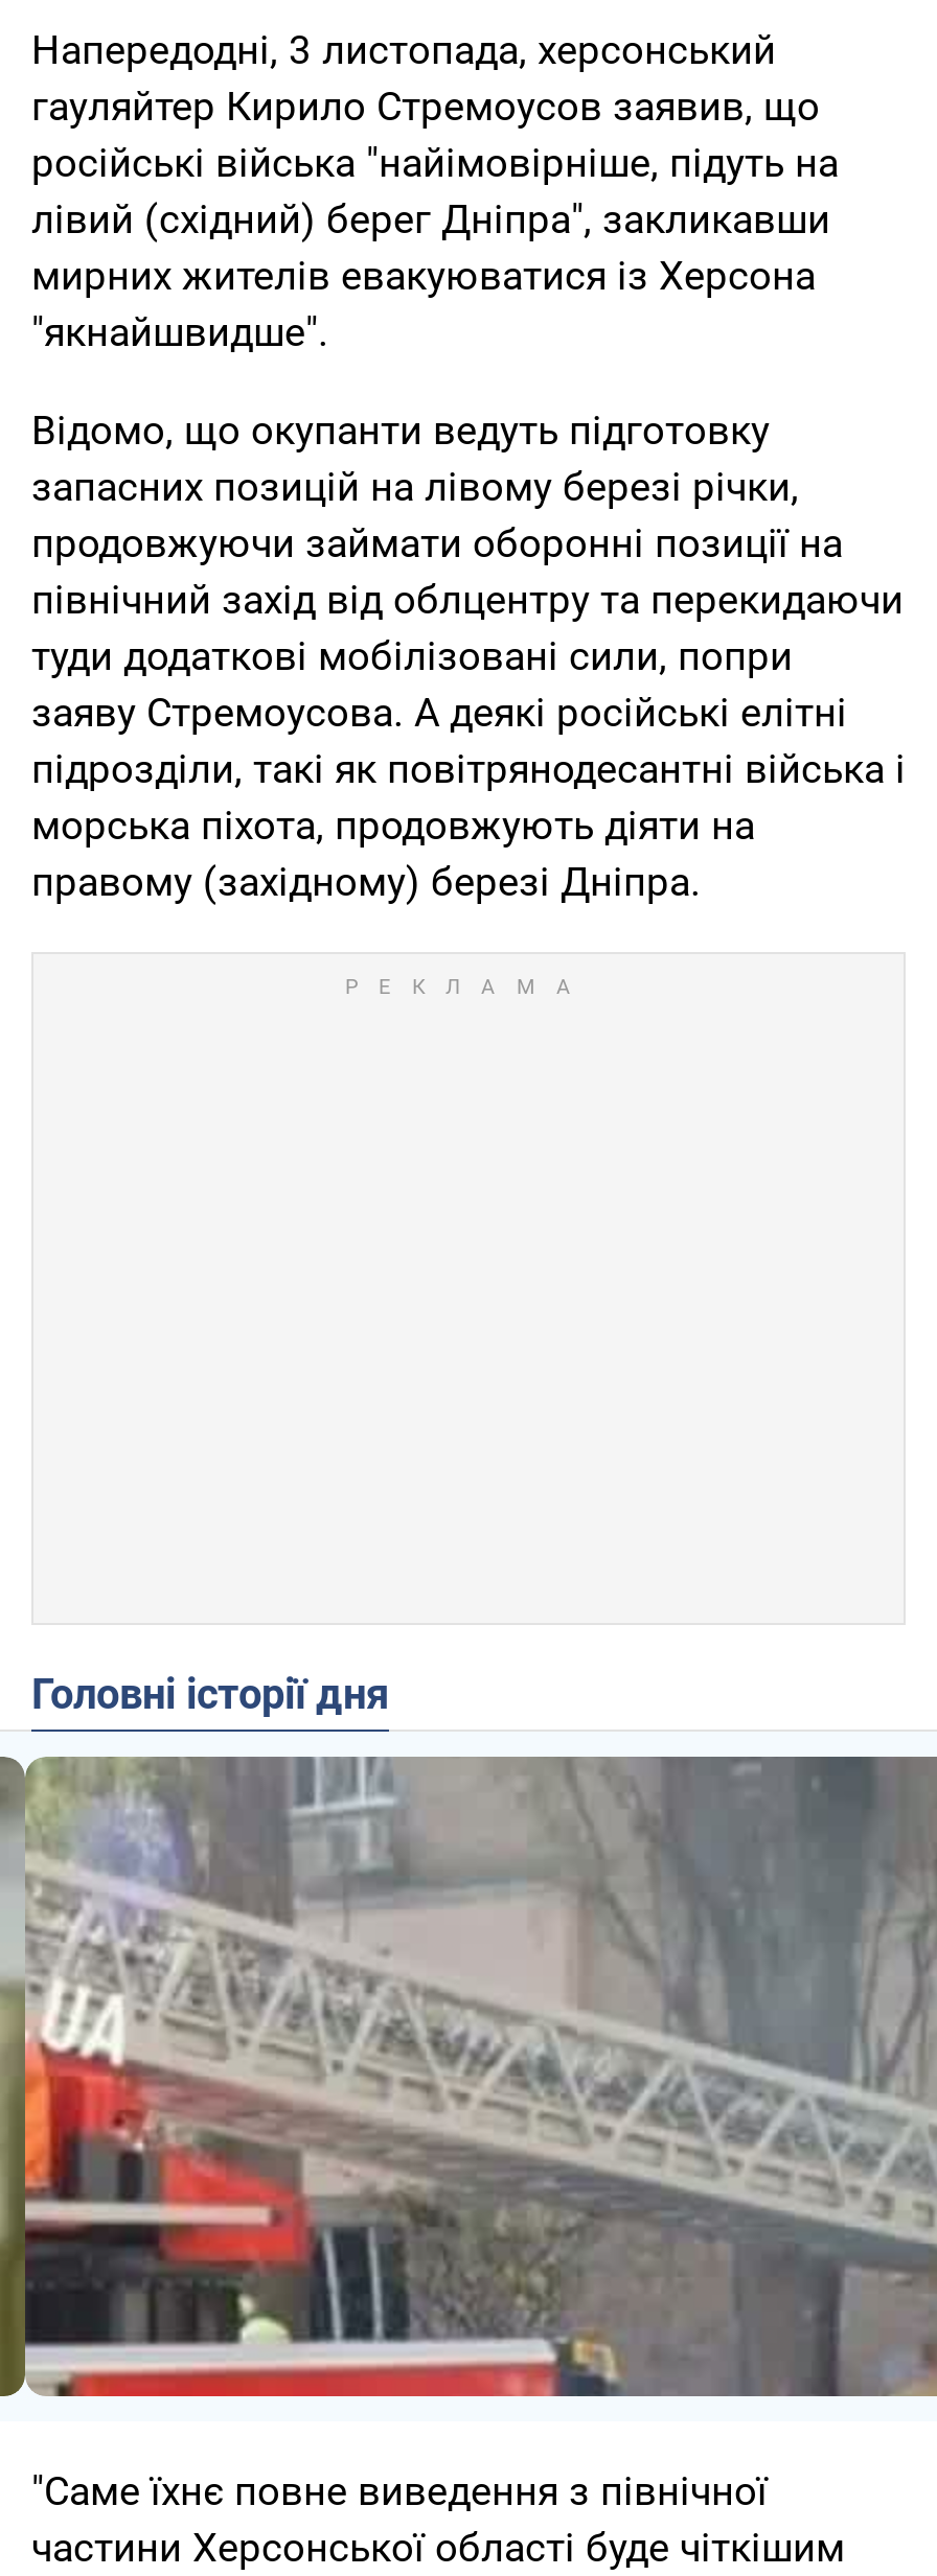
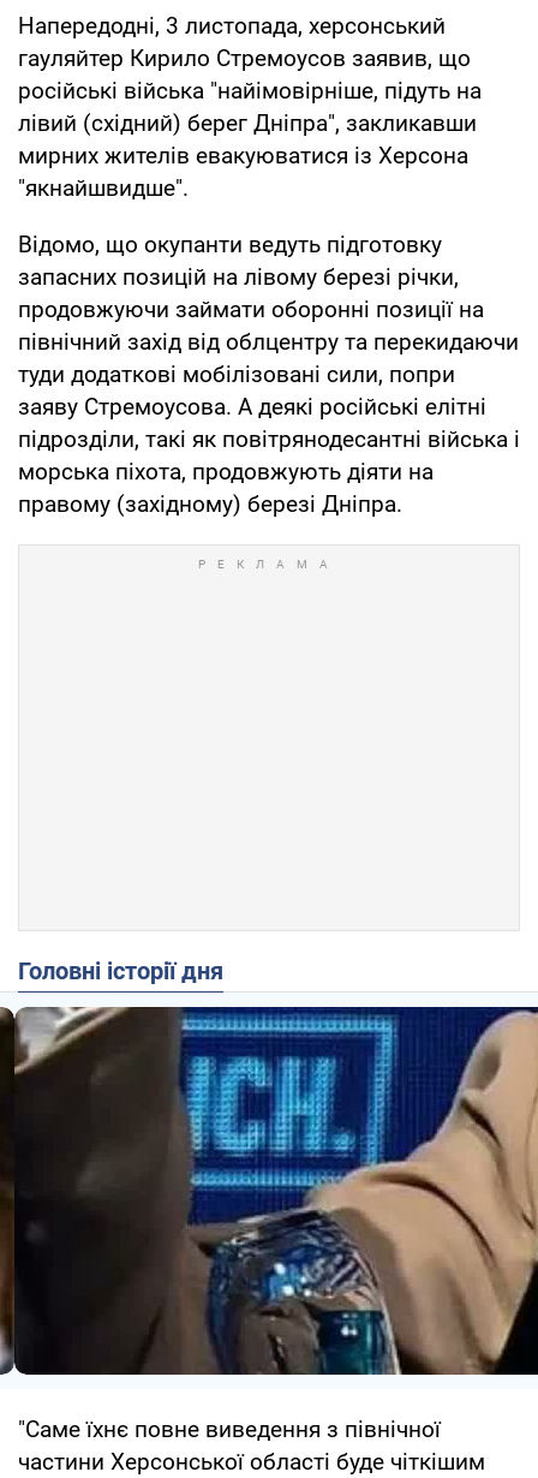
- [image]
+ [image]
